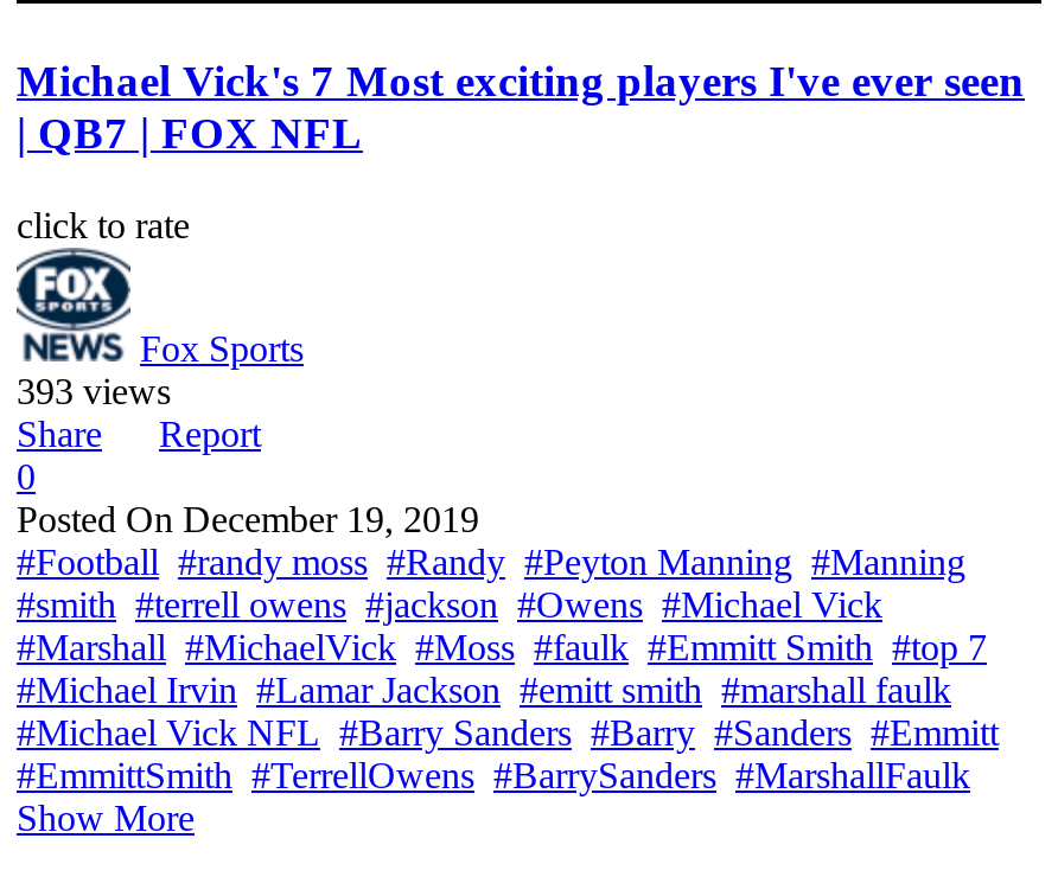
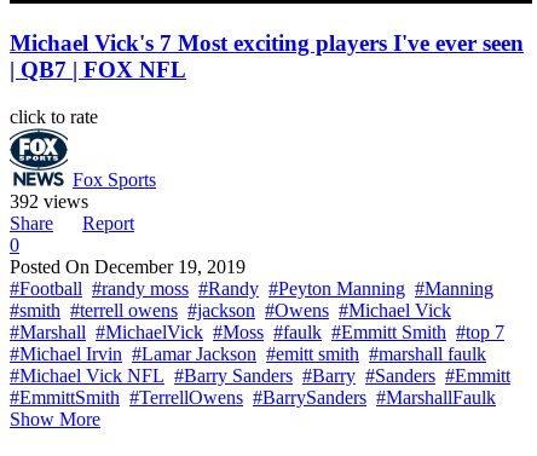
- 393 views
+ 392 views
